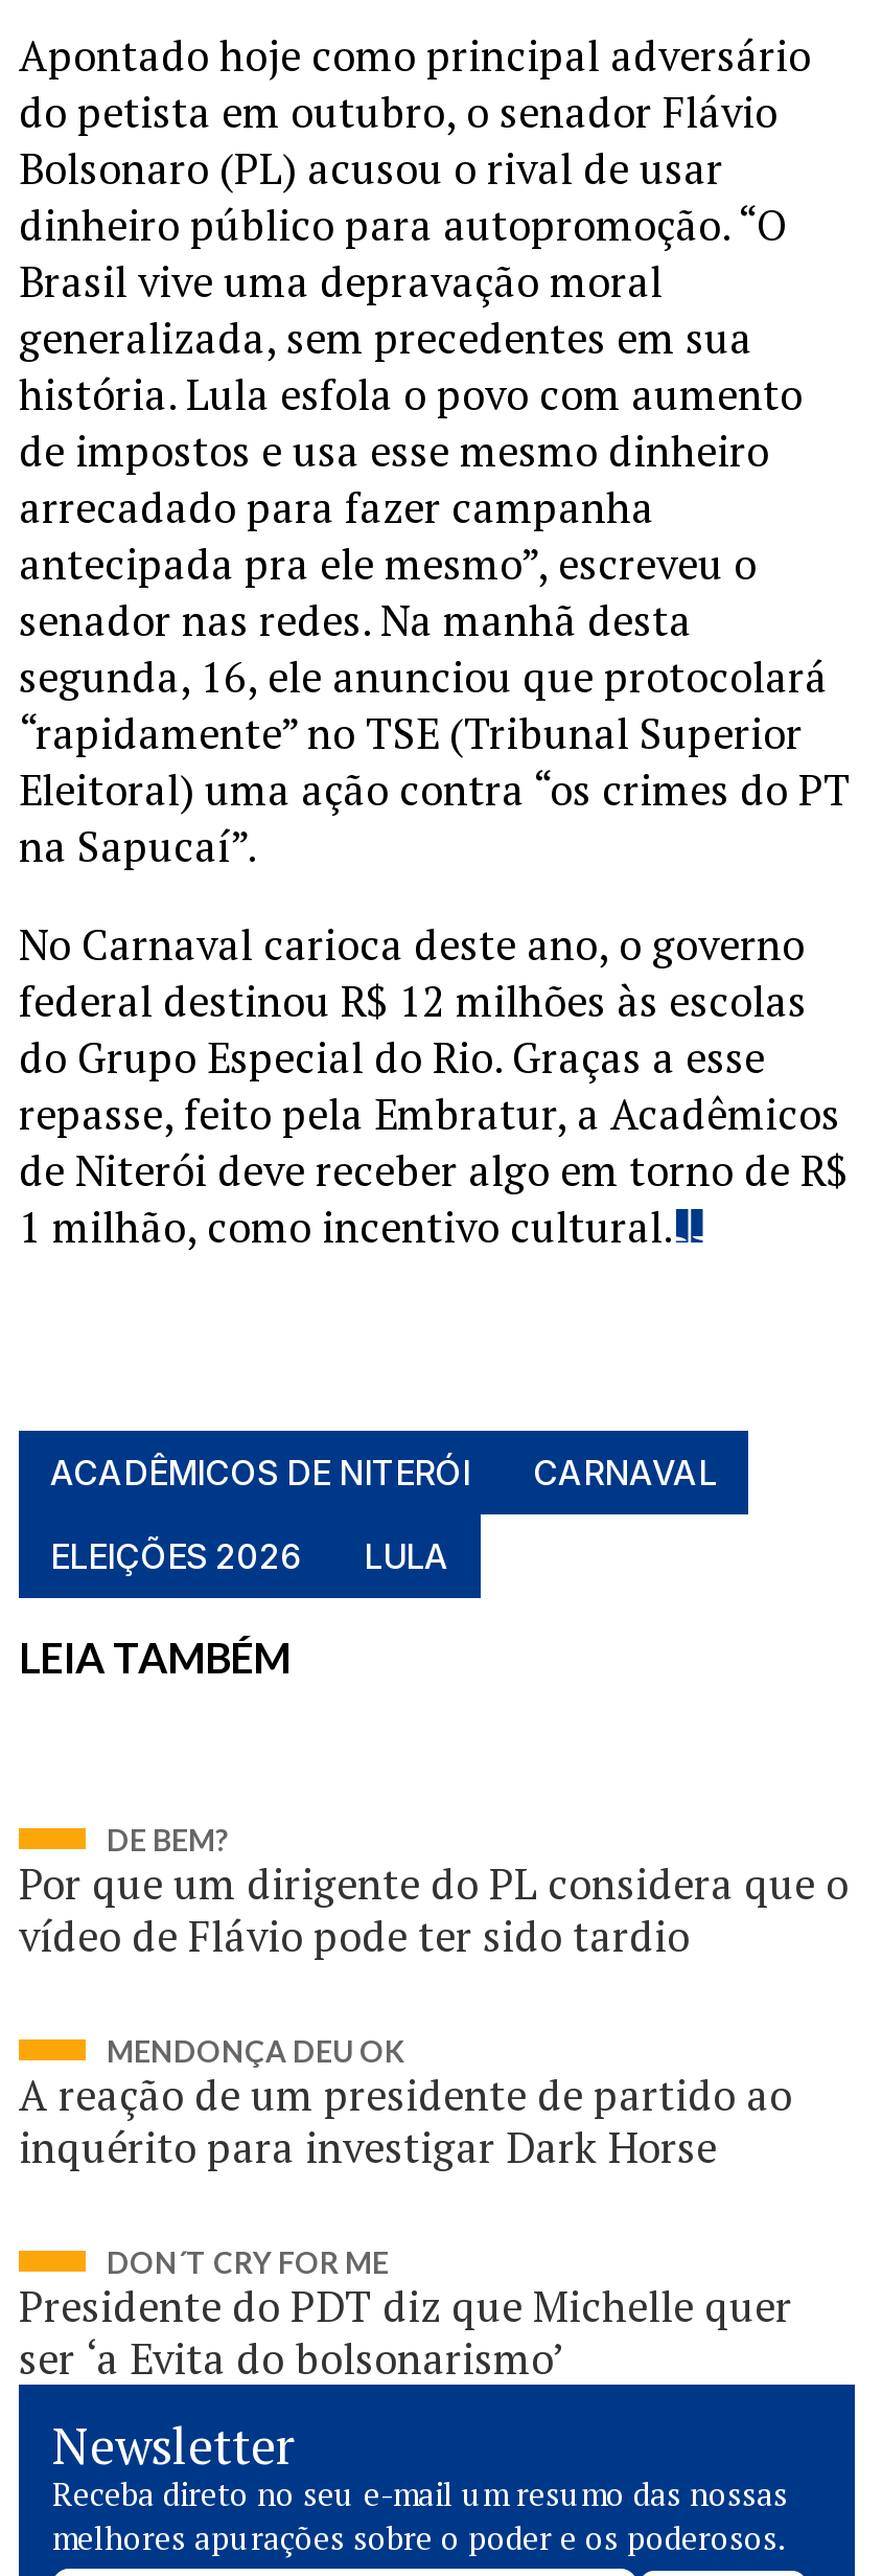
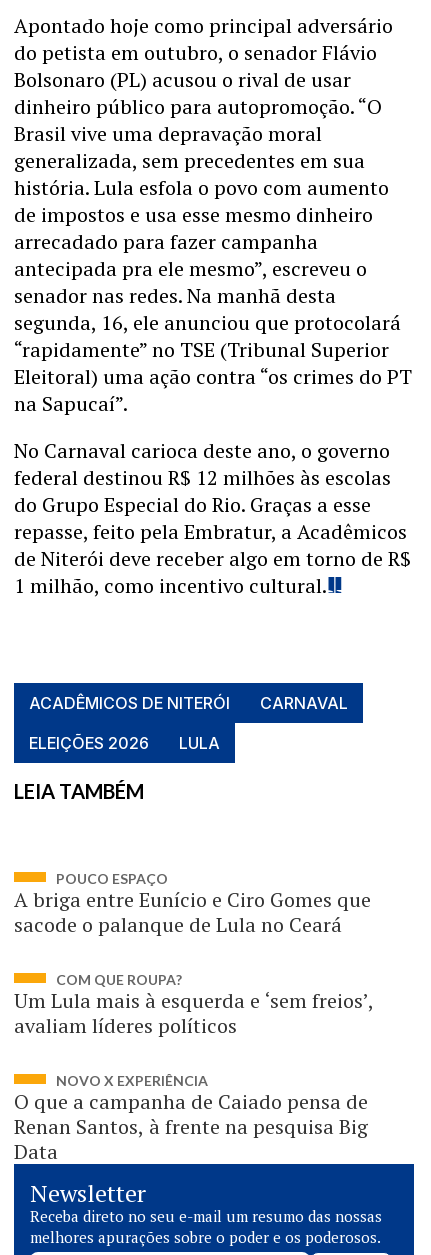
- DE BEM?
- Por que um dirigente do PL considera que o
- vídeo de Flávio pode ter sido tardio
+ POUCO ESPAÇO
+ A briga entre Eunício e Ciro Gomes que
+ sacode o palanque de Lula no Ceará

- MENDONÇA DEU OK
- A reação de um presidente de partido ao
- inquérito para investigar Dark Horse
+ COM QUE ROUPA?
+ Um Lula mais à esquerda e ‘sem freios’,
+ avaliam líderes políticos

- DON´T CRY FOR ME
- Presidente do PDT diz que Michelle quer
- ser ‘a Evita do bolsonarismo’
+ NOVO X EXPERIÊNCIA
+ O que a campanha de Caiado pensa de
+ Renan Santos, à frente na pesquisa Big
+ Data
